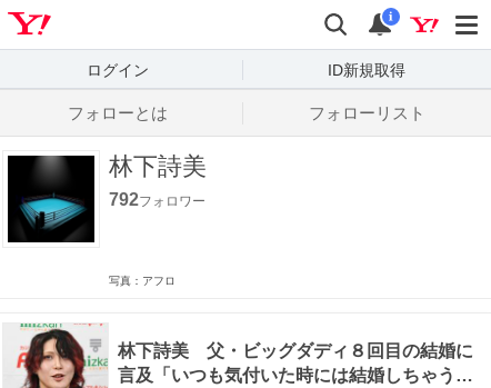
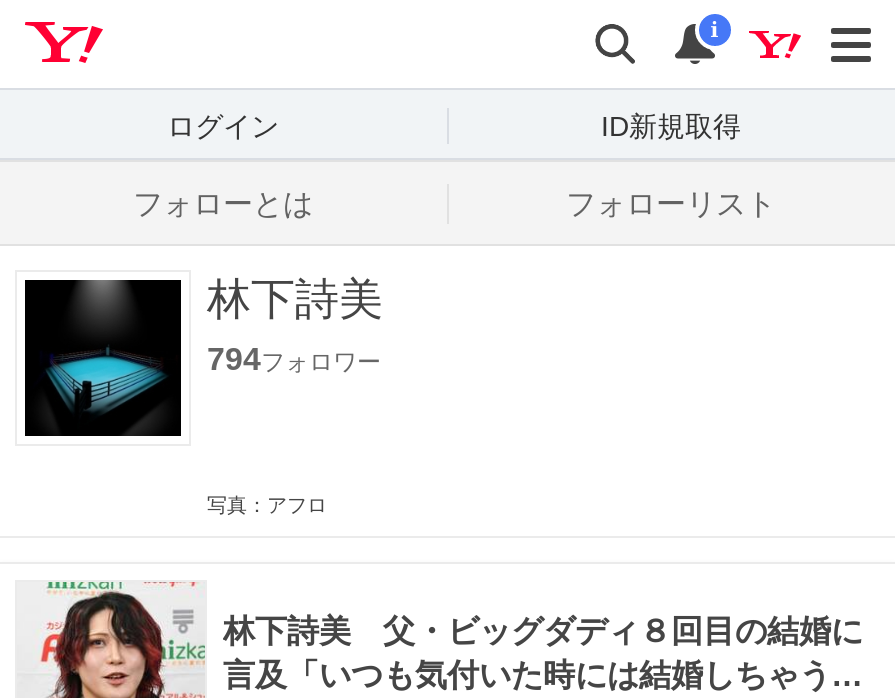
- 792フォロワー
+ 794フォロワー
